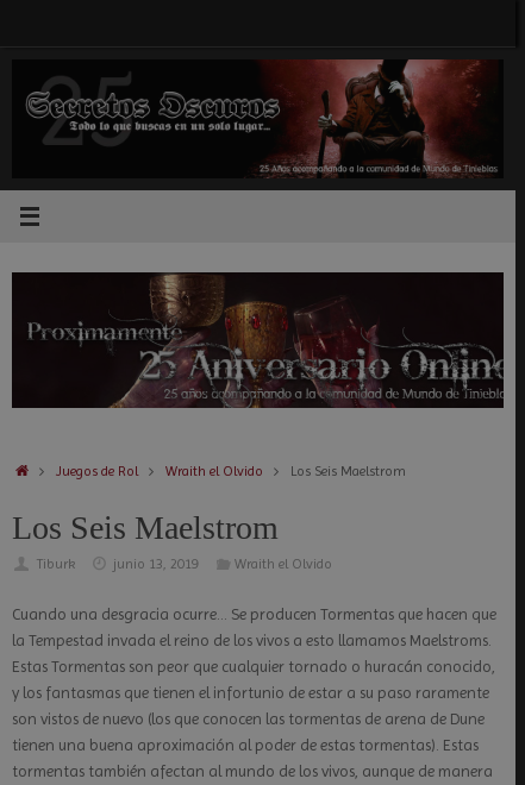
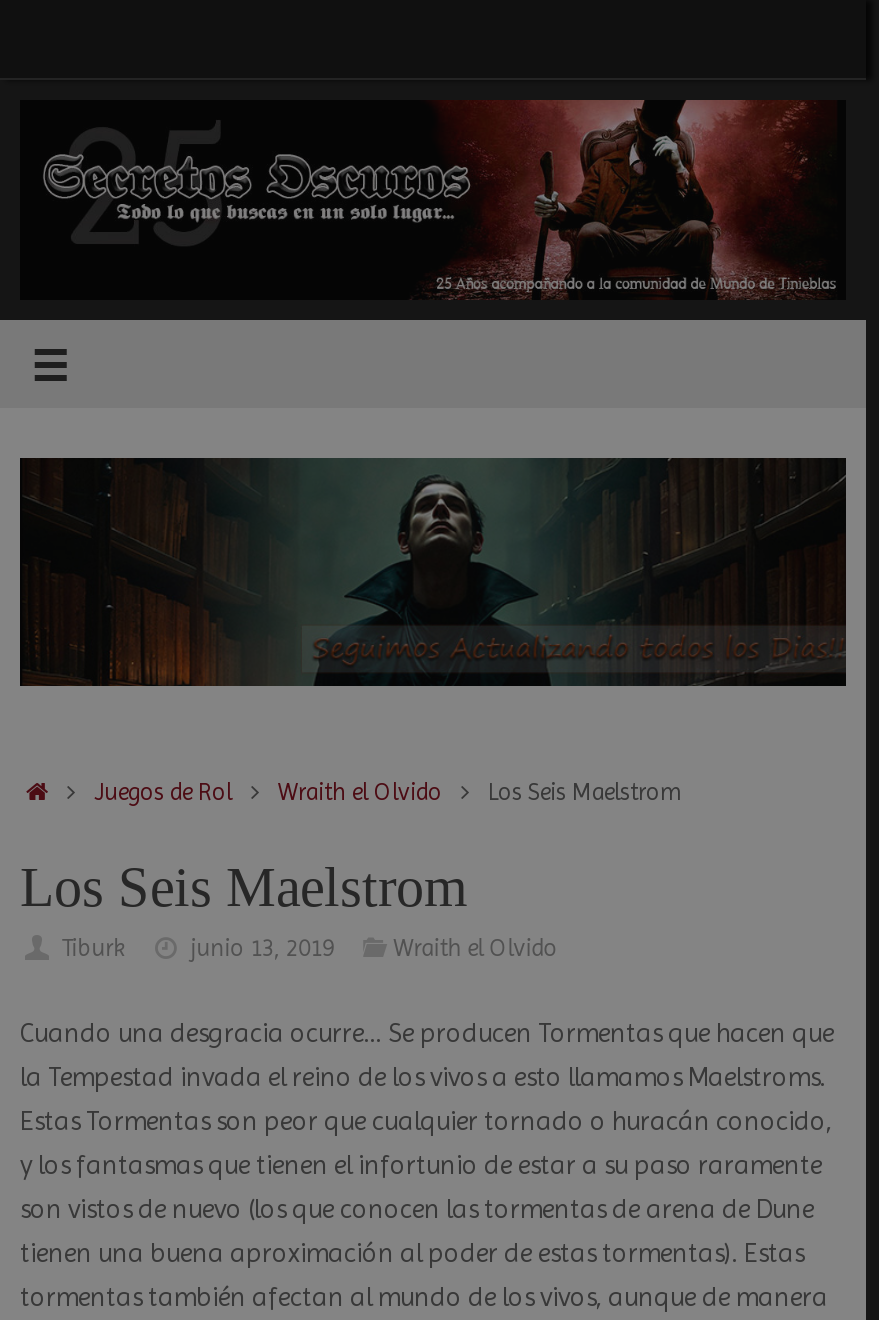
- [image]
+ [image]
